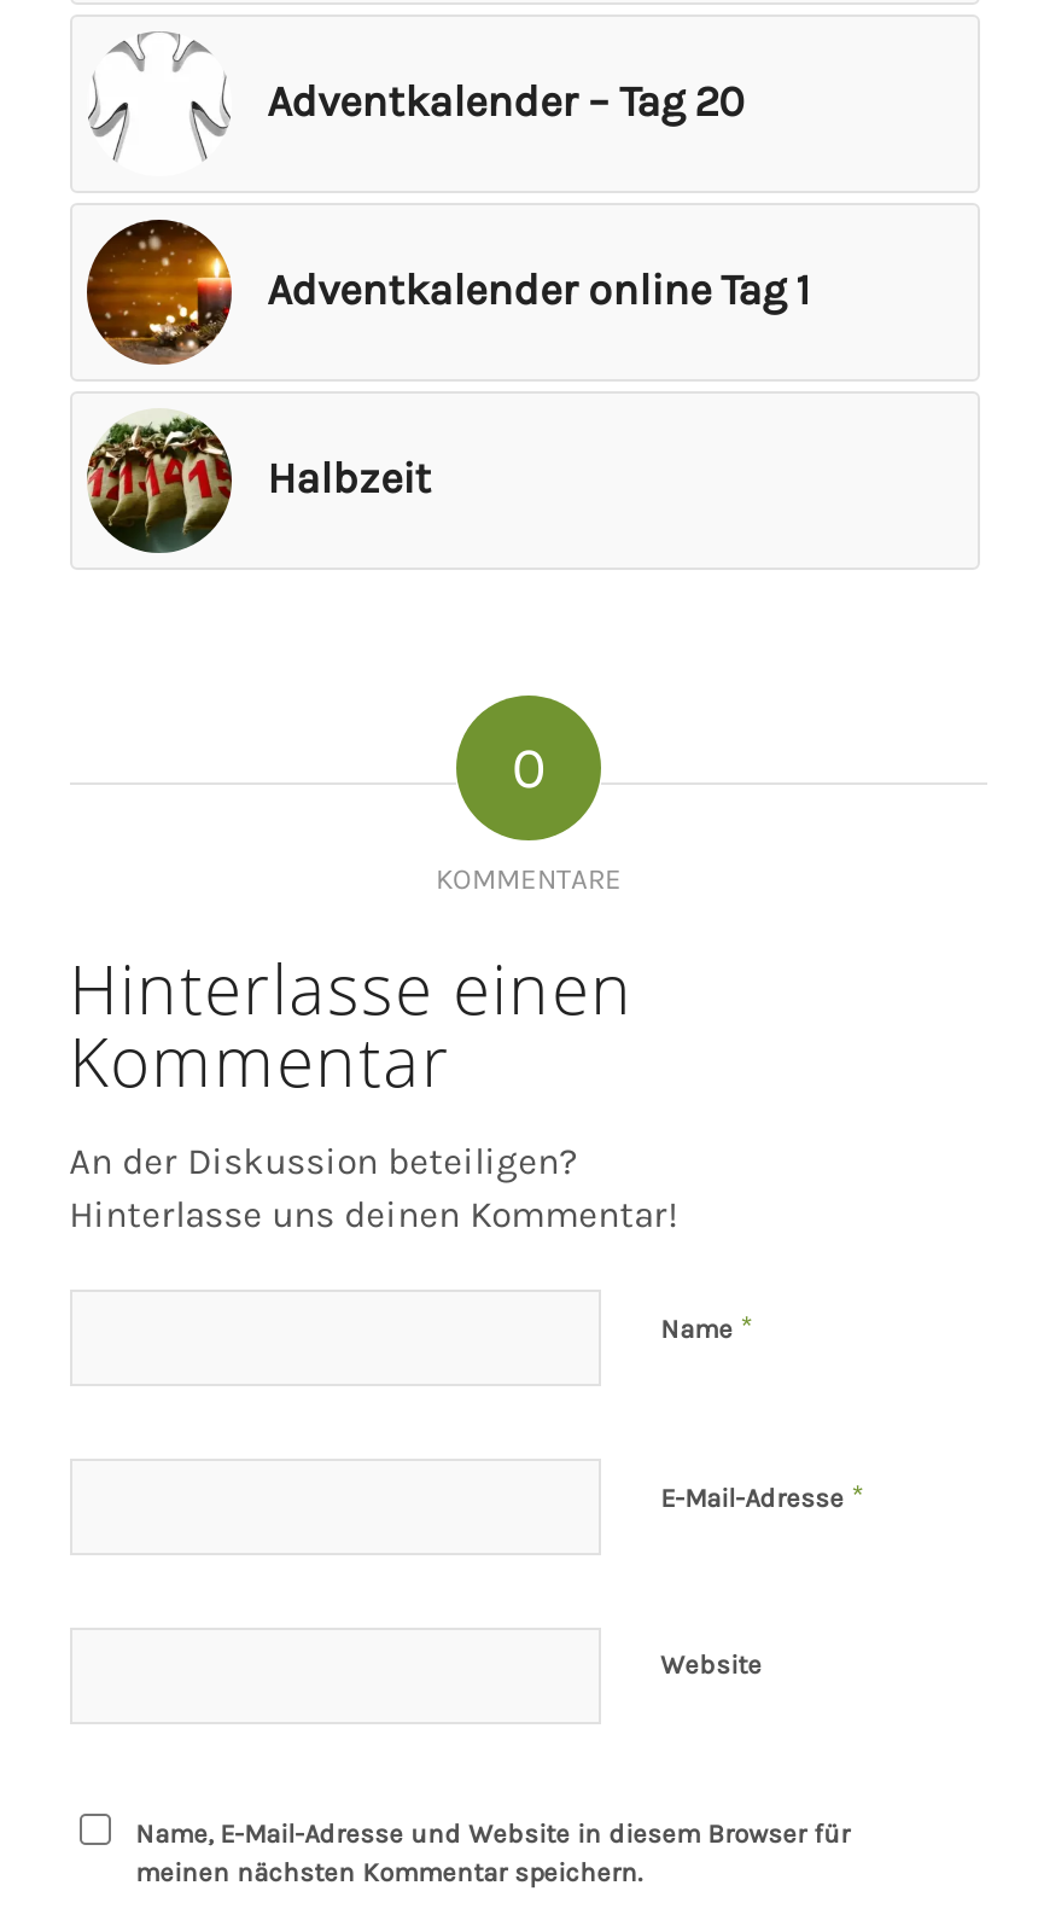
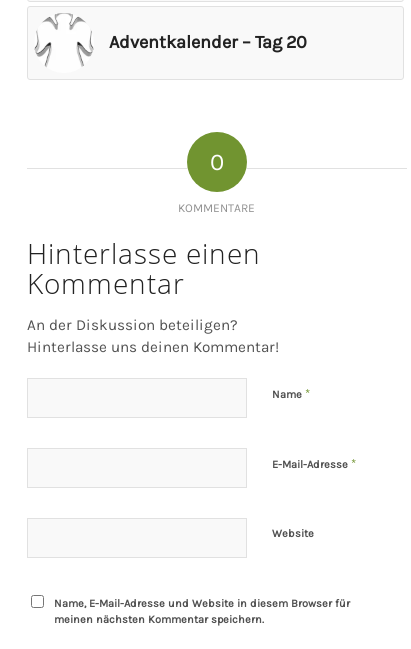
- [image]
- Adventkalender online Tag 1

- [image]
- Halbzeit
